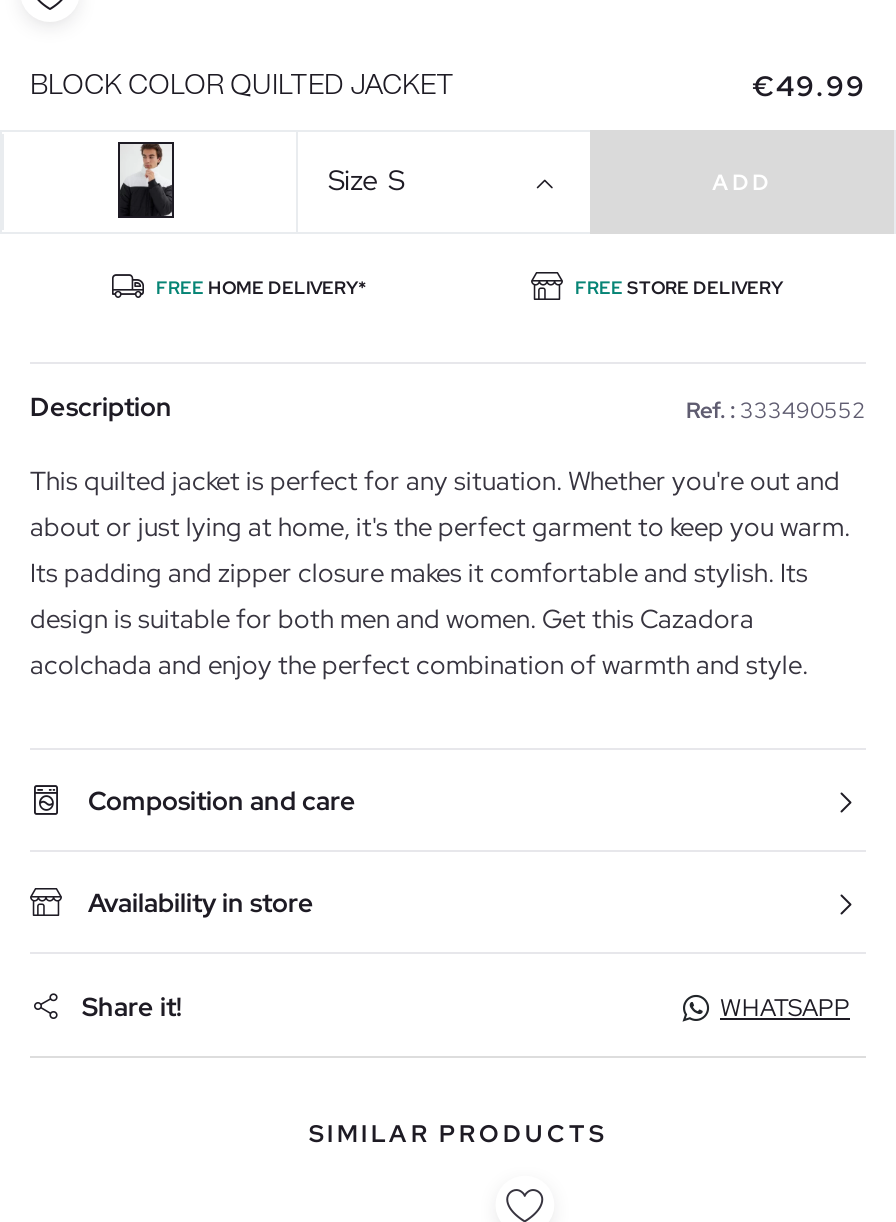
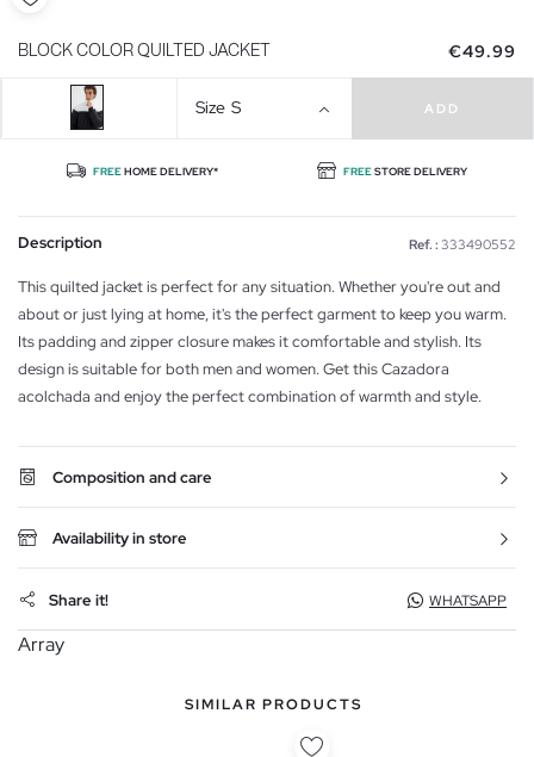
+ Array
